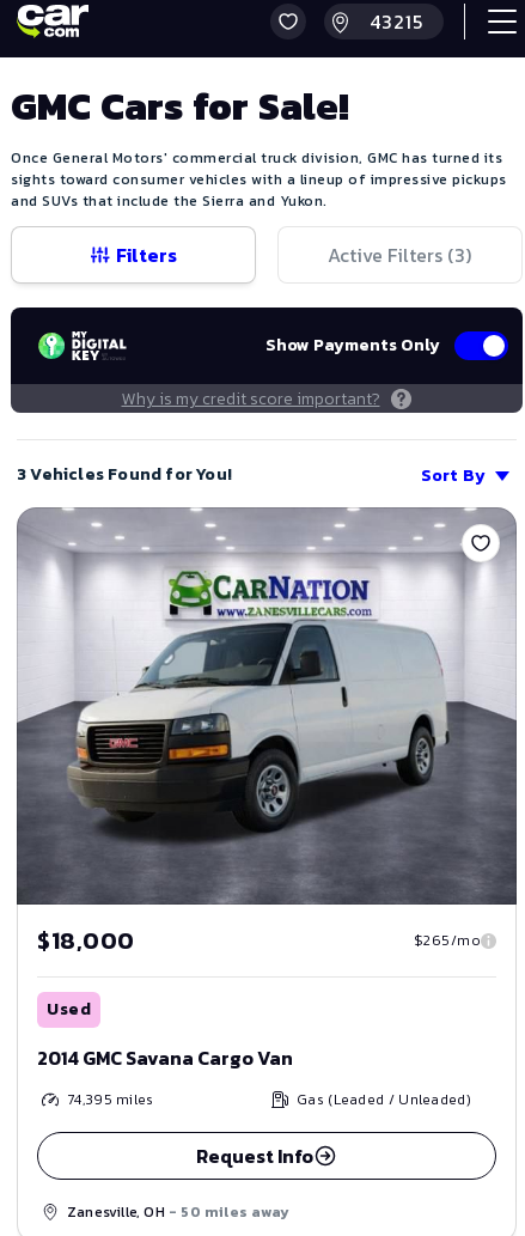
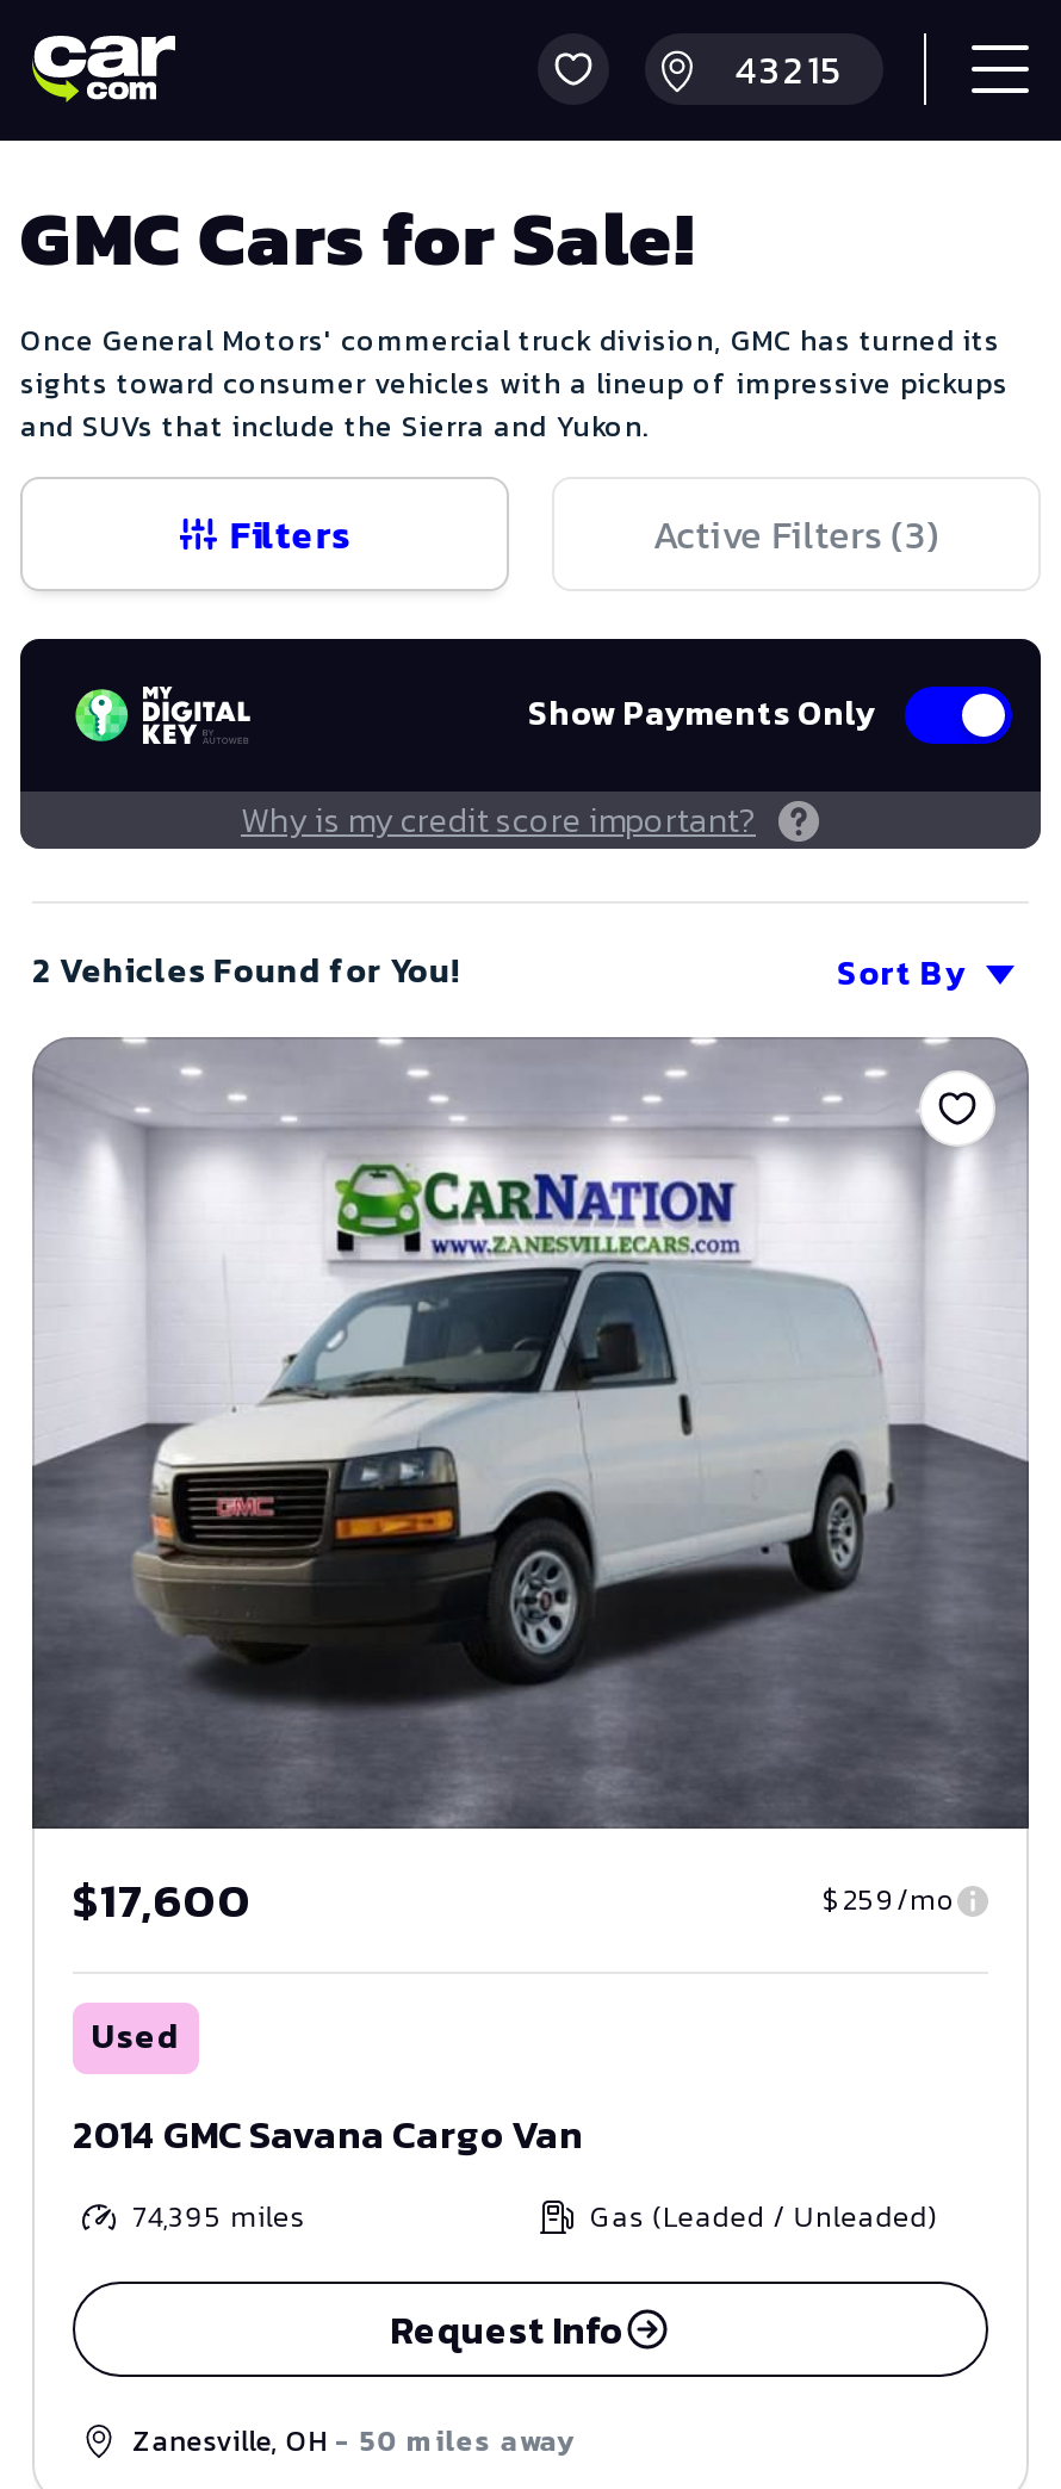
- 3 Vehicles Found for You!
+ 2 Vehicles Found for You!

- $18,000
- $265/mo
+ $17,600
+ $259/mo
